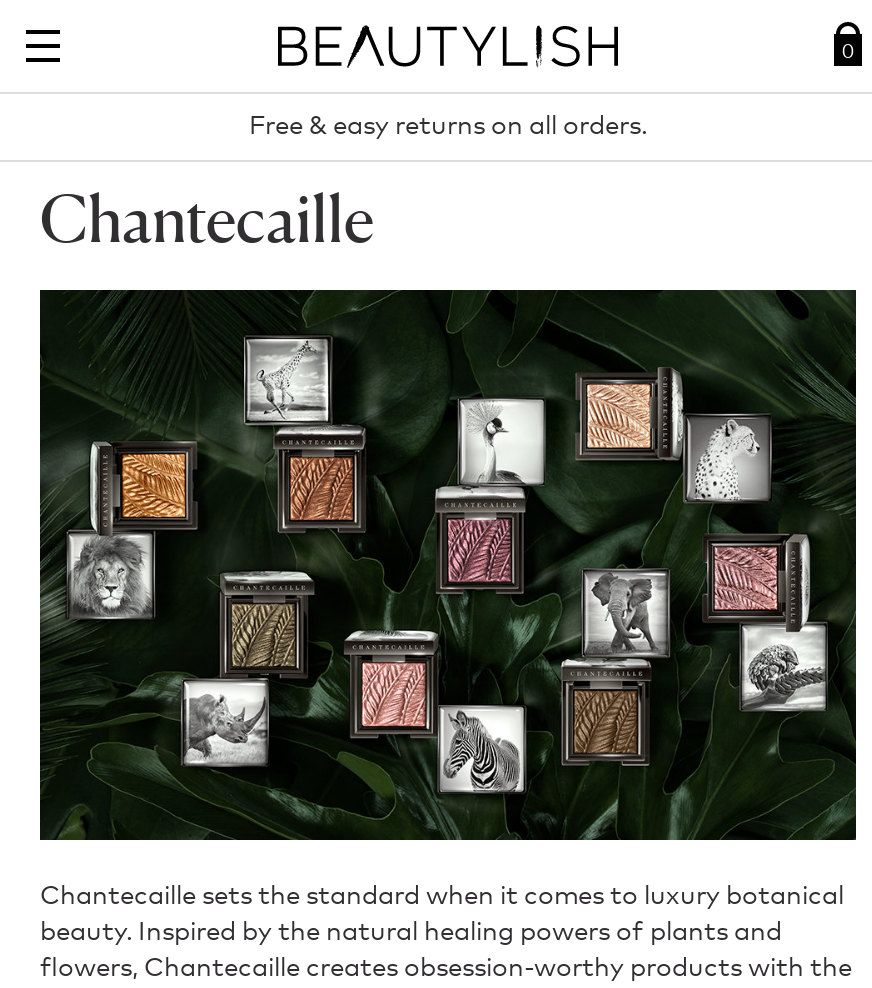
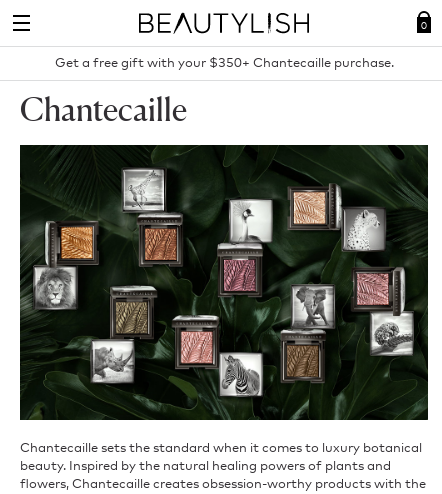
- Free & easy returns on all orders.
+ Get a free gift with your $350+ Chantecaille purchase.
